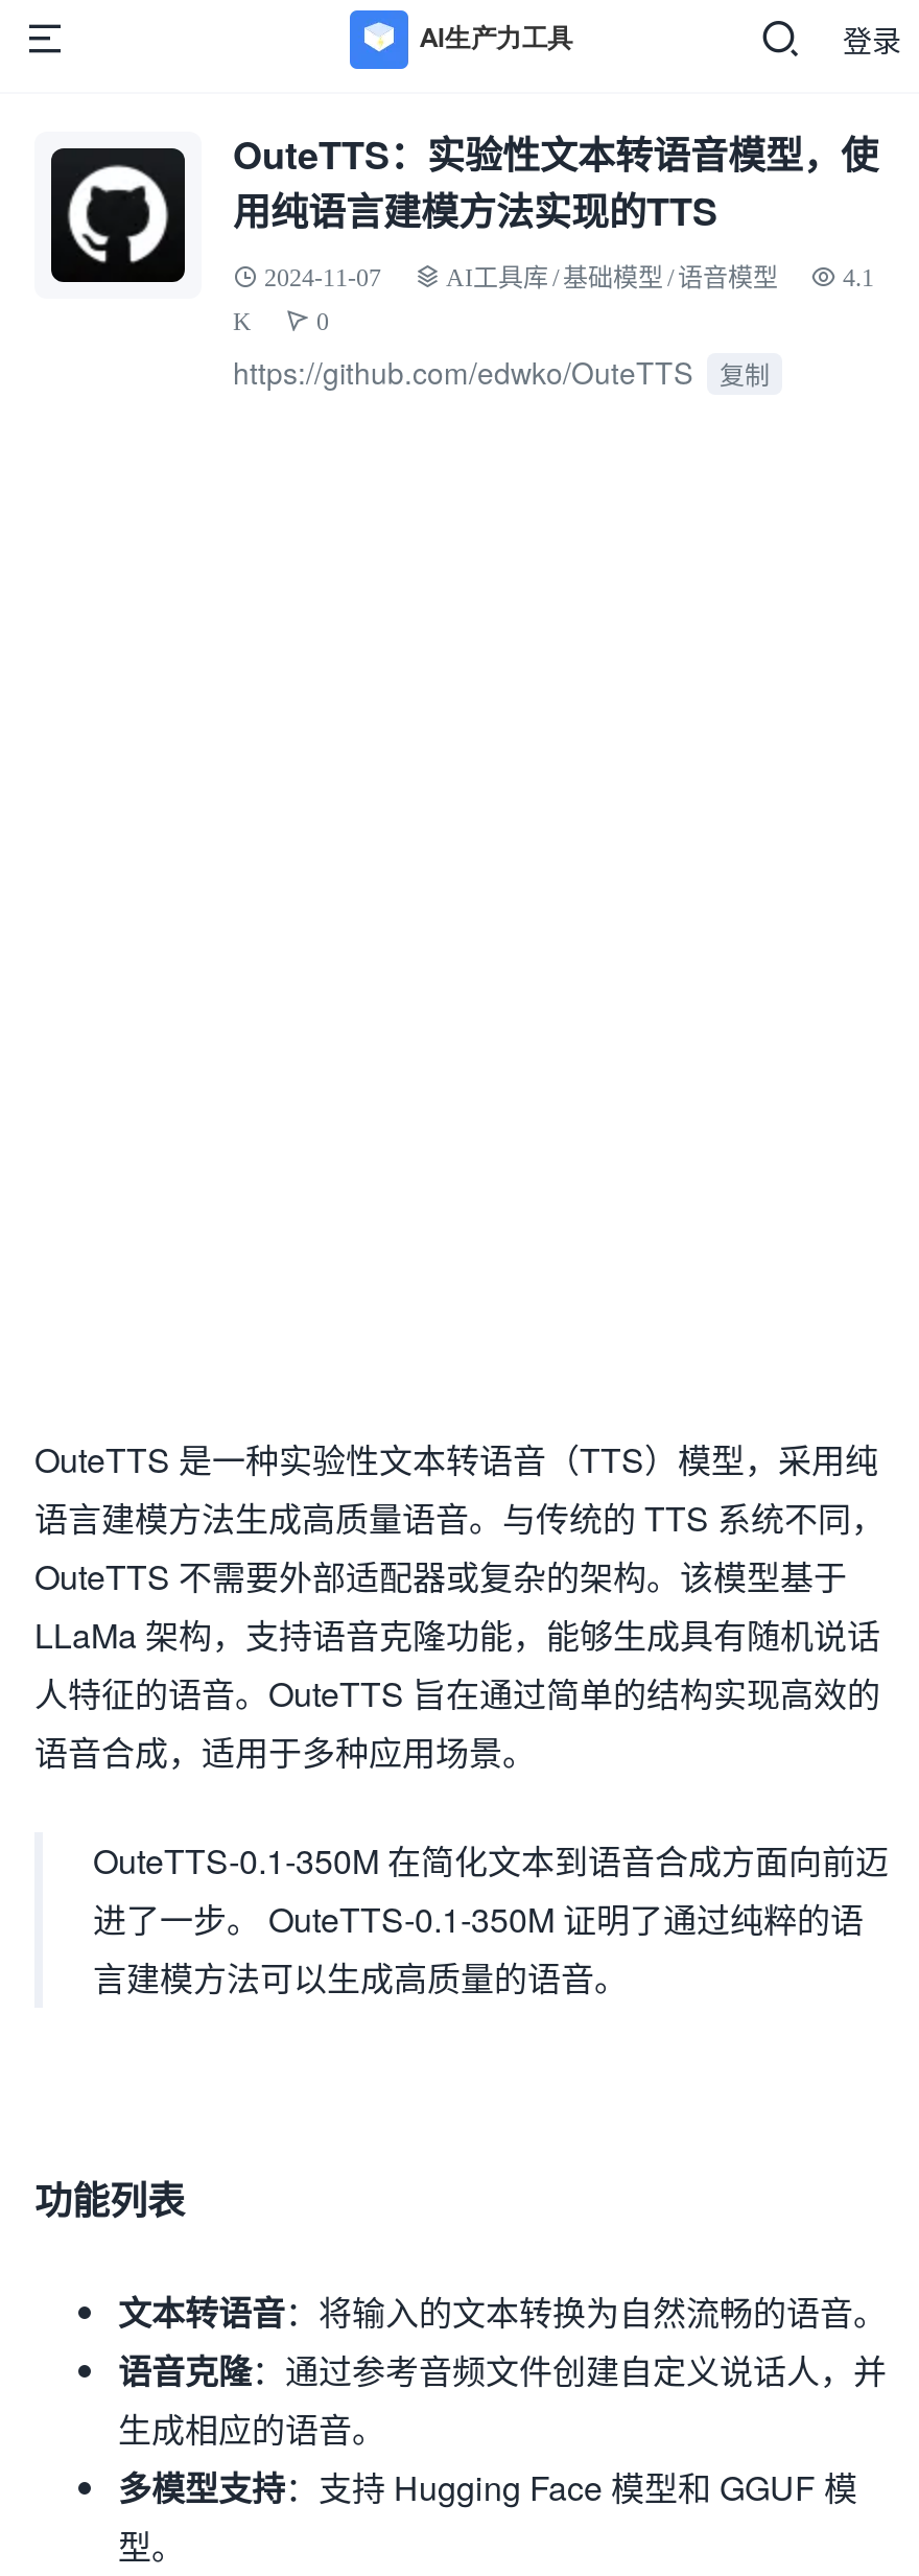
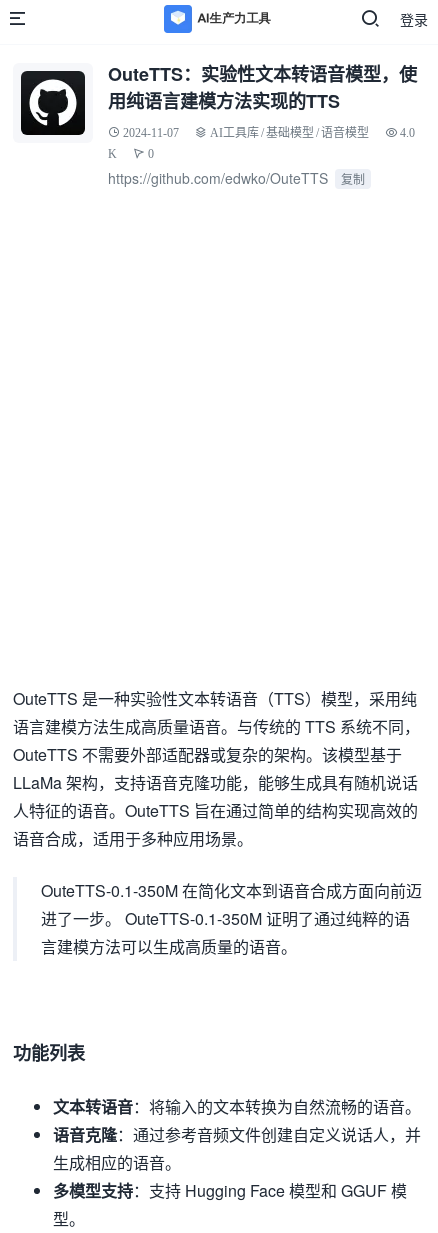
- 4.1
+ 4.0
